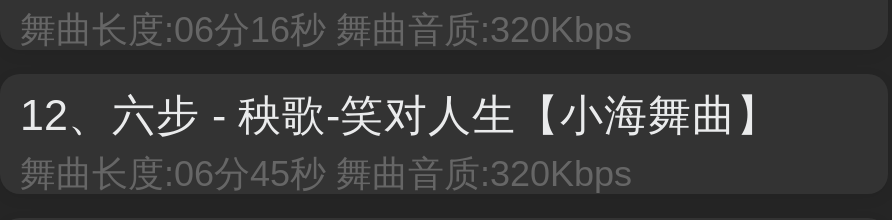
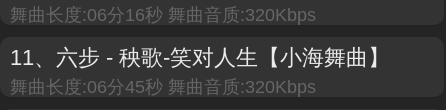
- 12、六步 - 秧歌-笑对人生【小海舞曲】
+ 11、六步 - 秧歌-笑对人生【小海舞曲】
